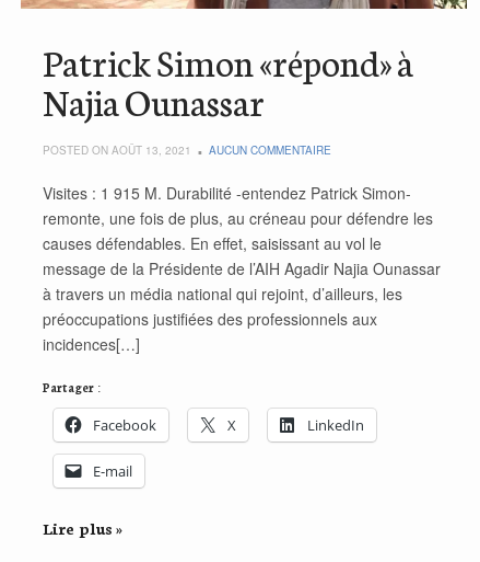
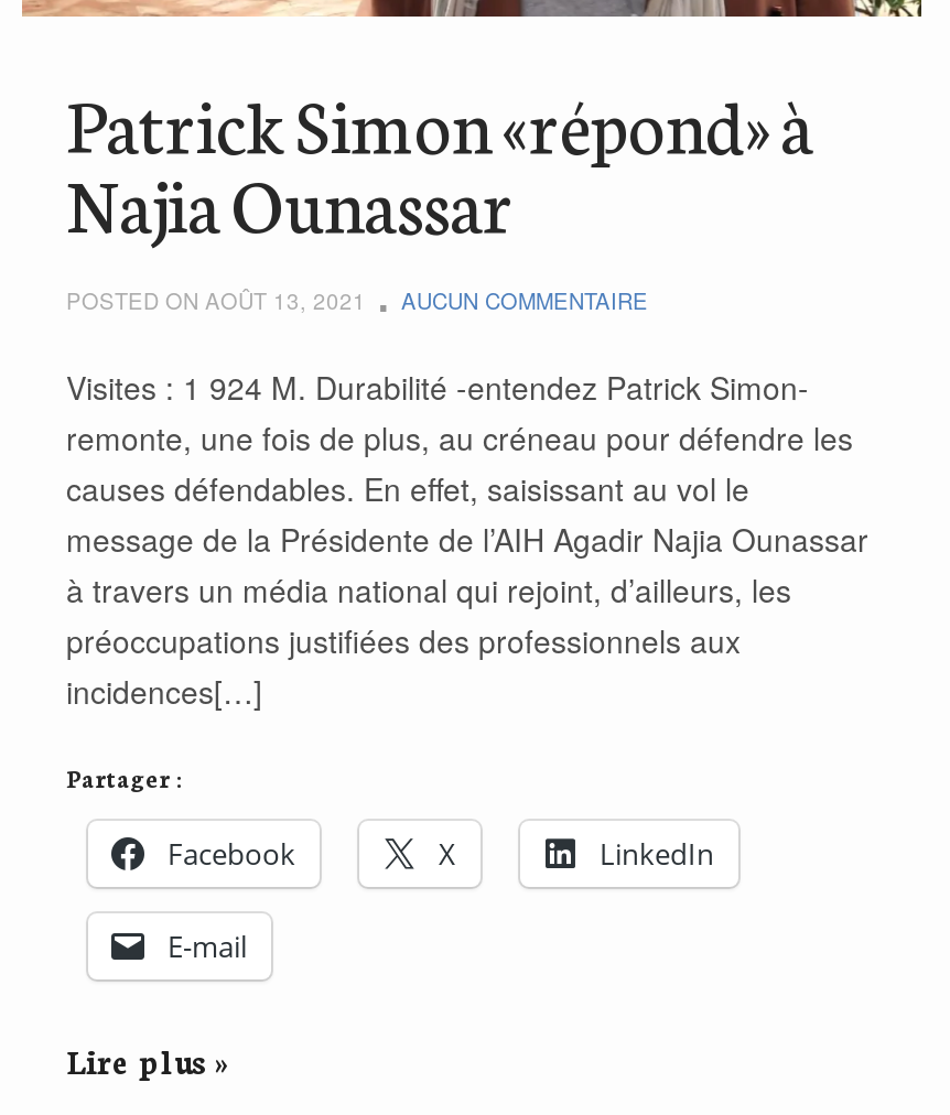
- Visites : 1 915 M. Durabilité -entendez Patrick Simon-
+ Visites : 1 924 M. Durabilité -entendez Patrick Simon-
